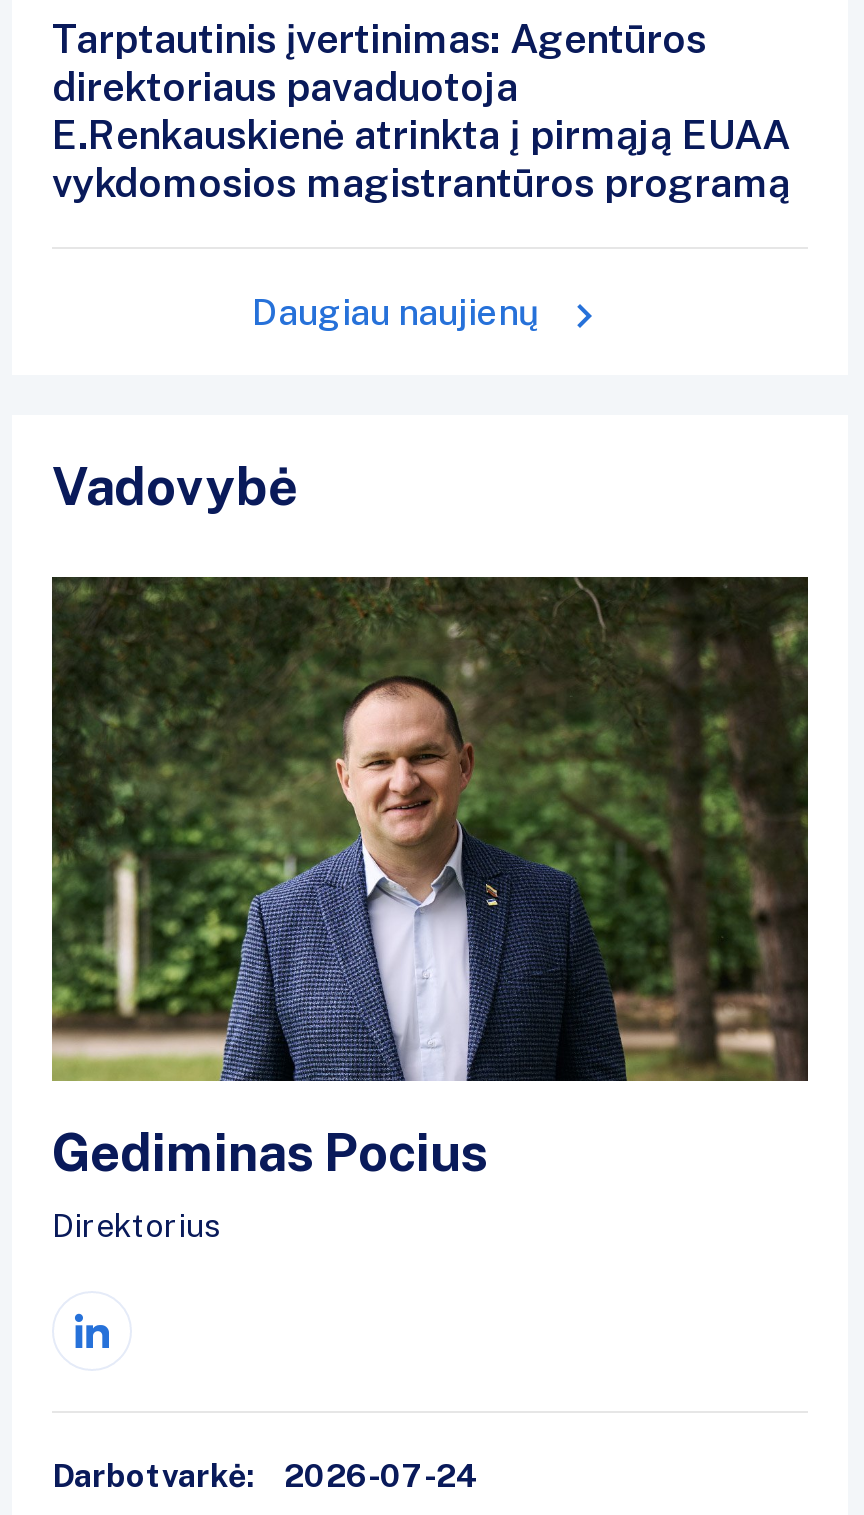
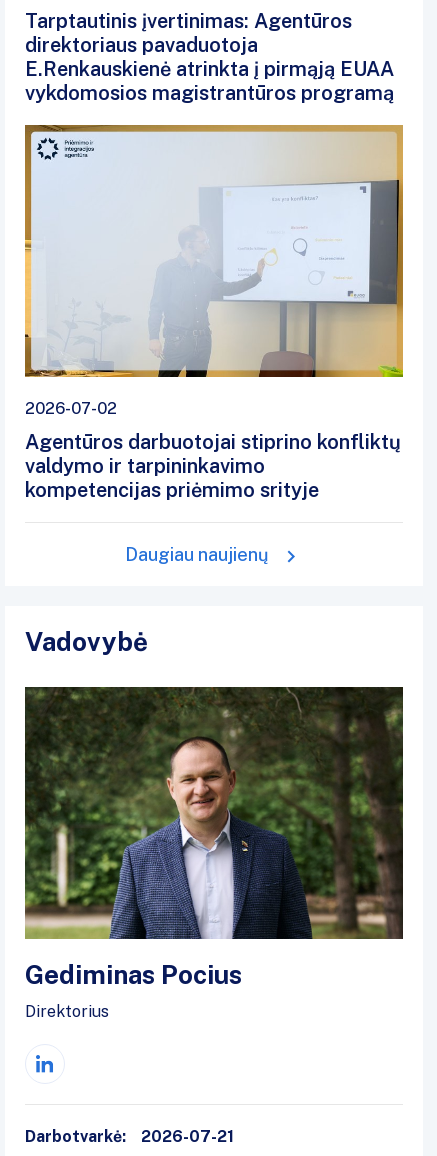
+ [image]
+ 2026-07-02
+ Agentūros darbuotojai stiprino konfliktų
+ valdymo ir tarpininkavimo
+ kompetencijas priėmimo srityje

- Darbotvarkė: 2026-07-24
+ Darbotvarkė: 2026-07-21
